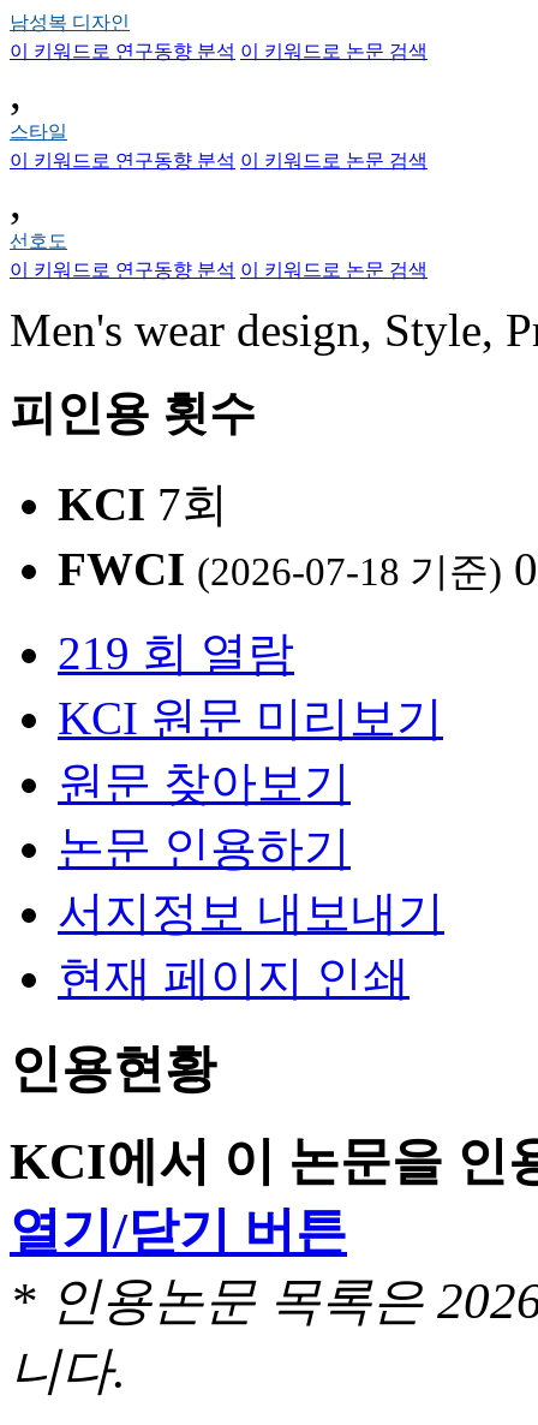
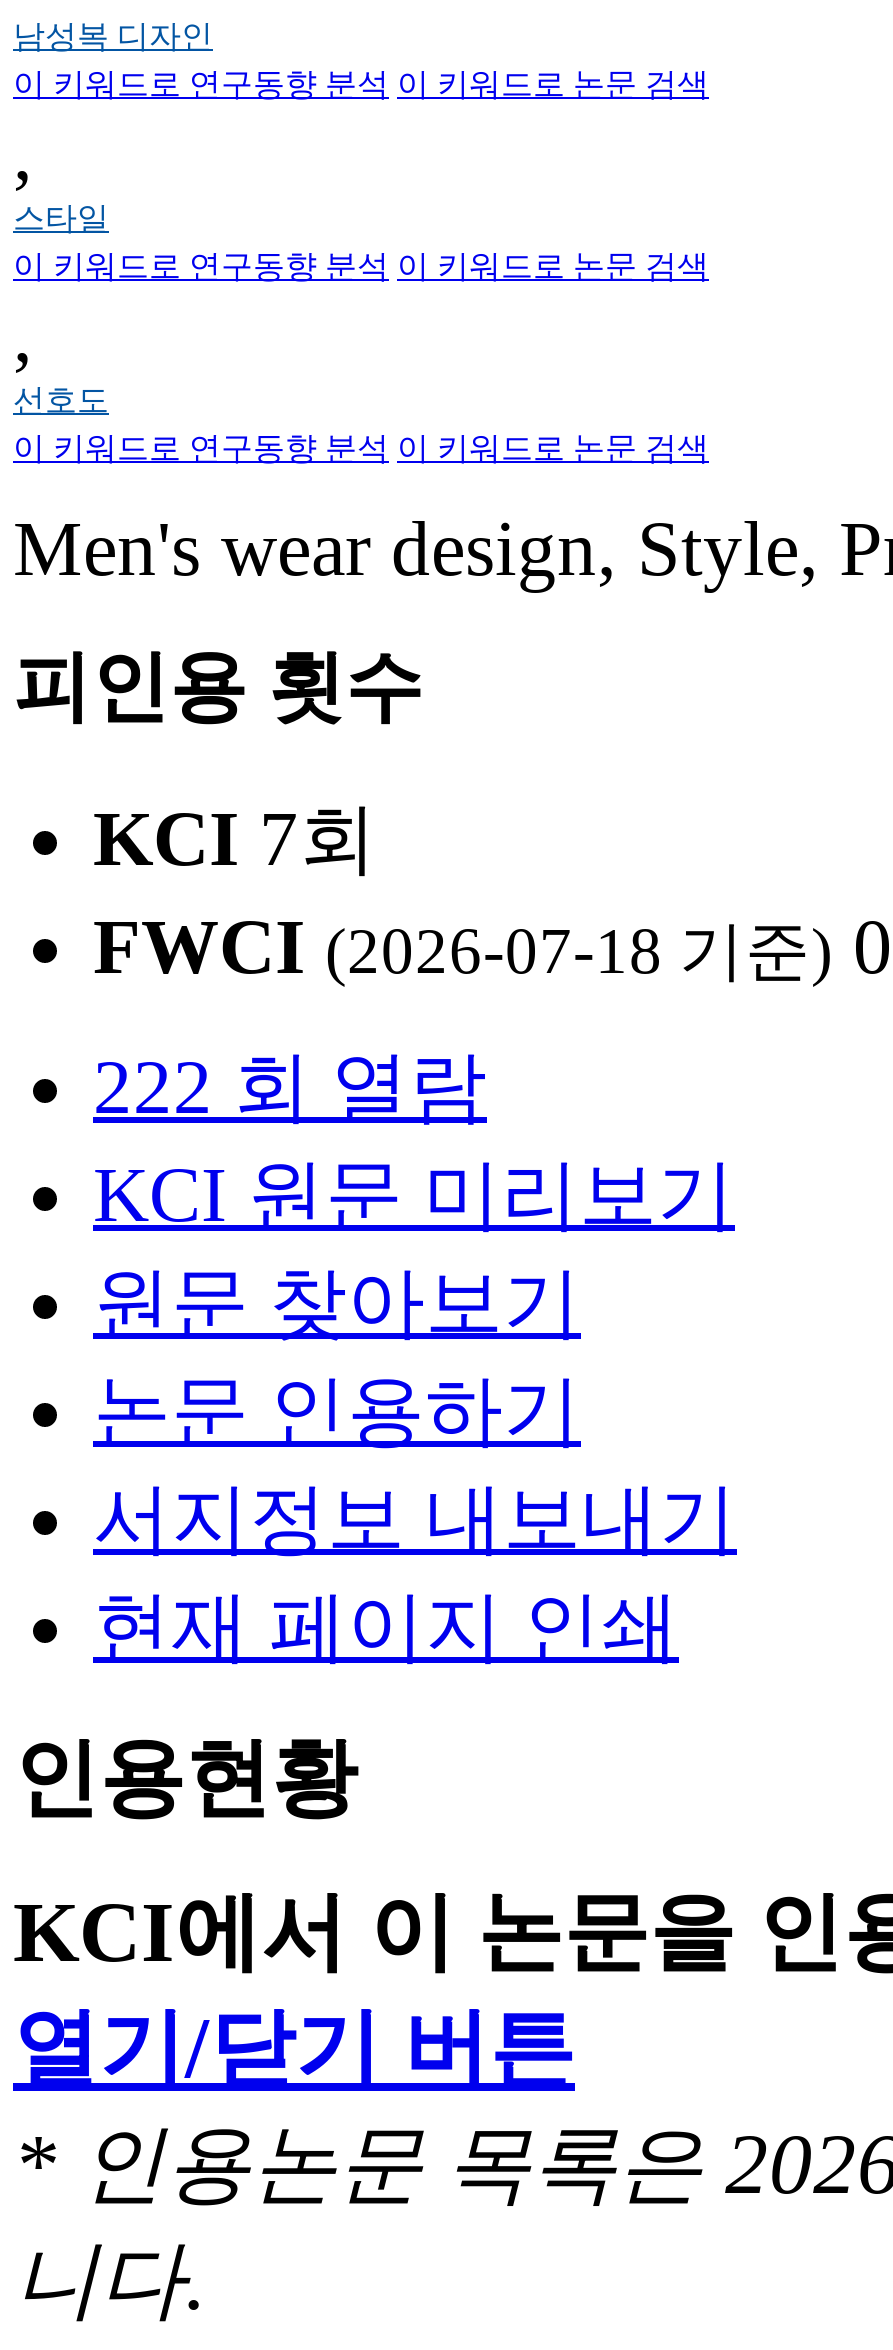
- 219 회 열람
+ 222 회 열람
